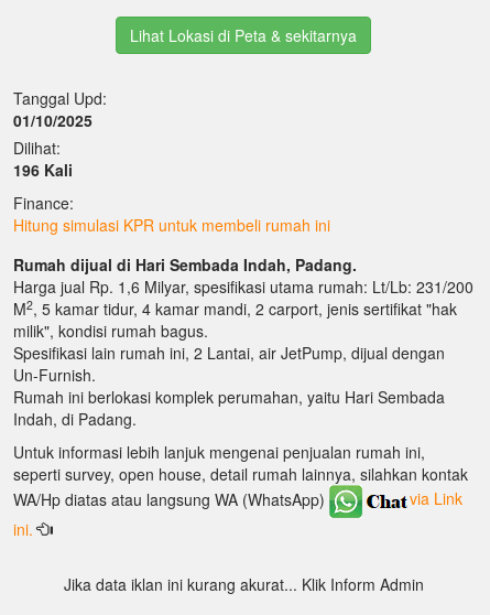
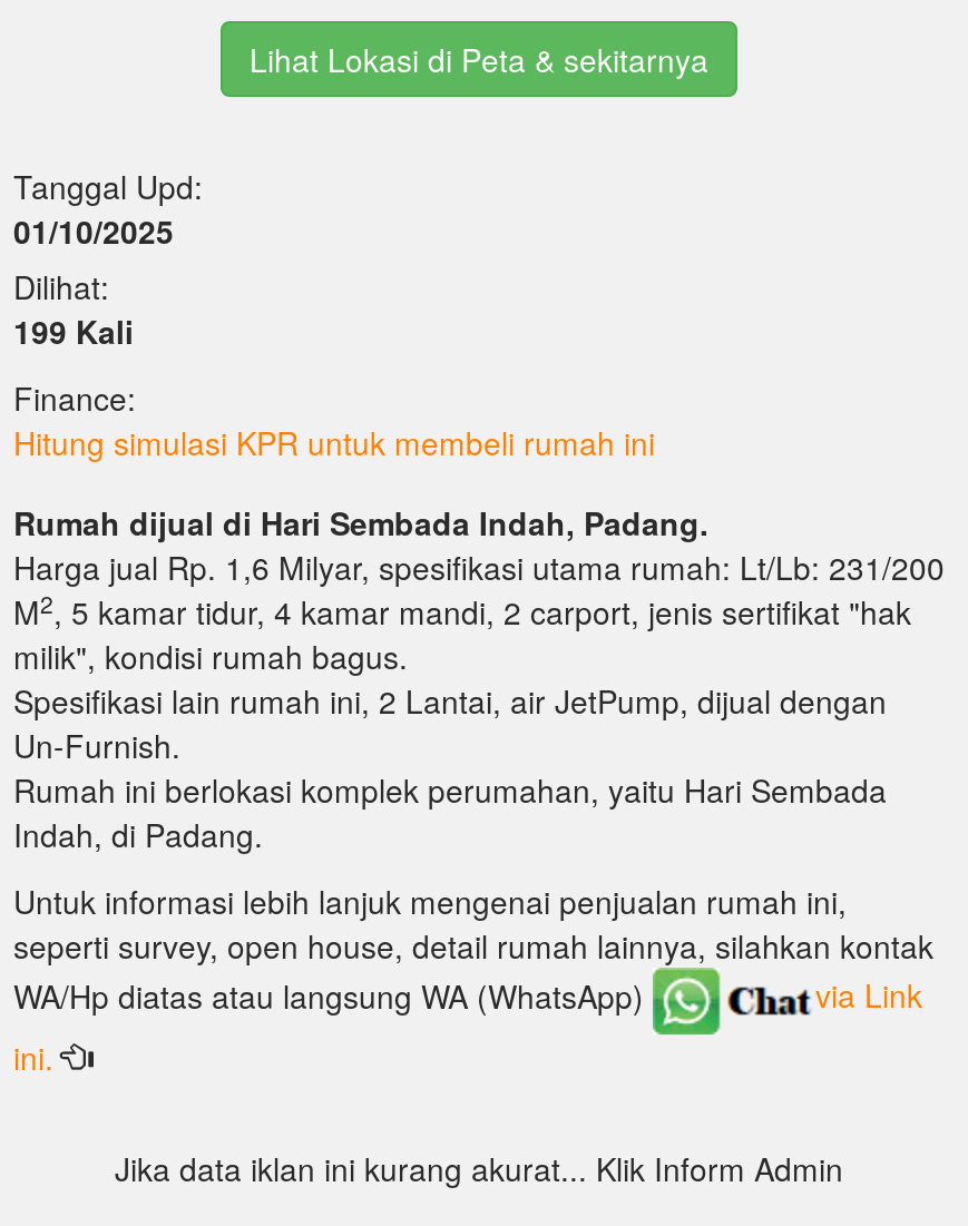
- 196 Kali
+ 199 Kali
